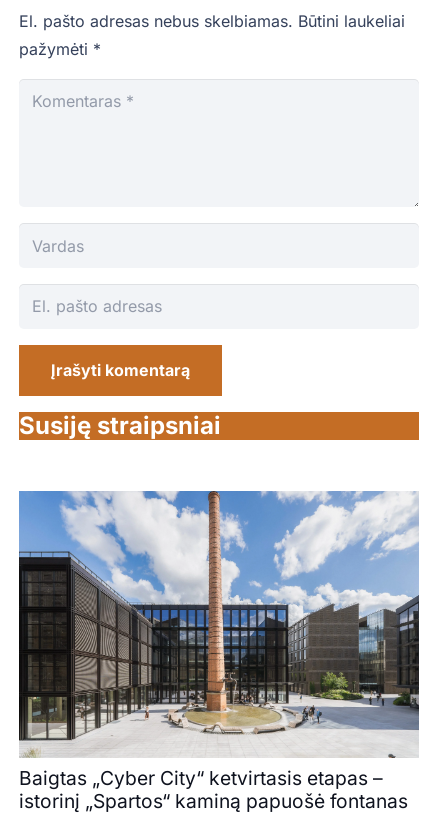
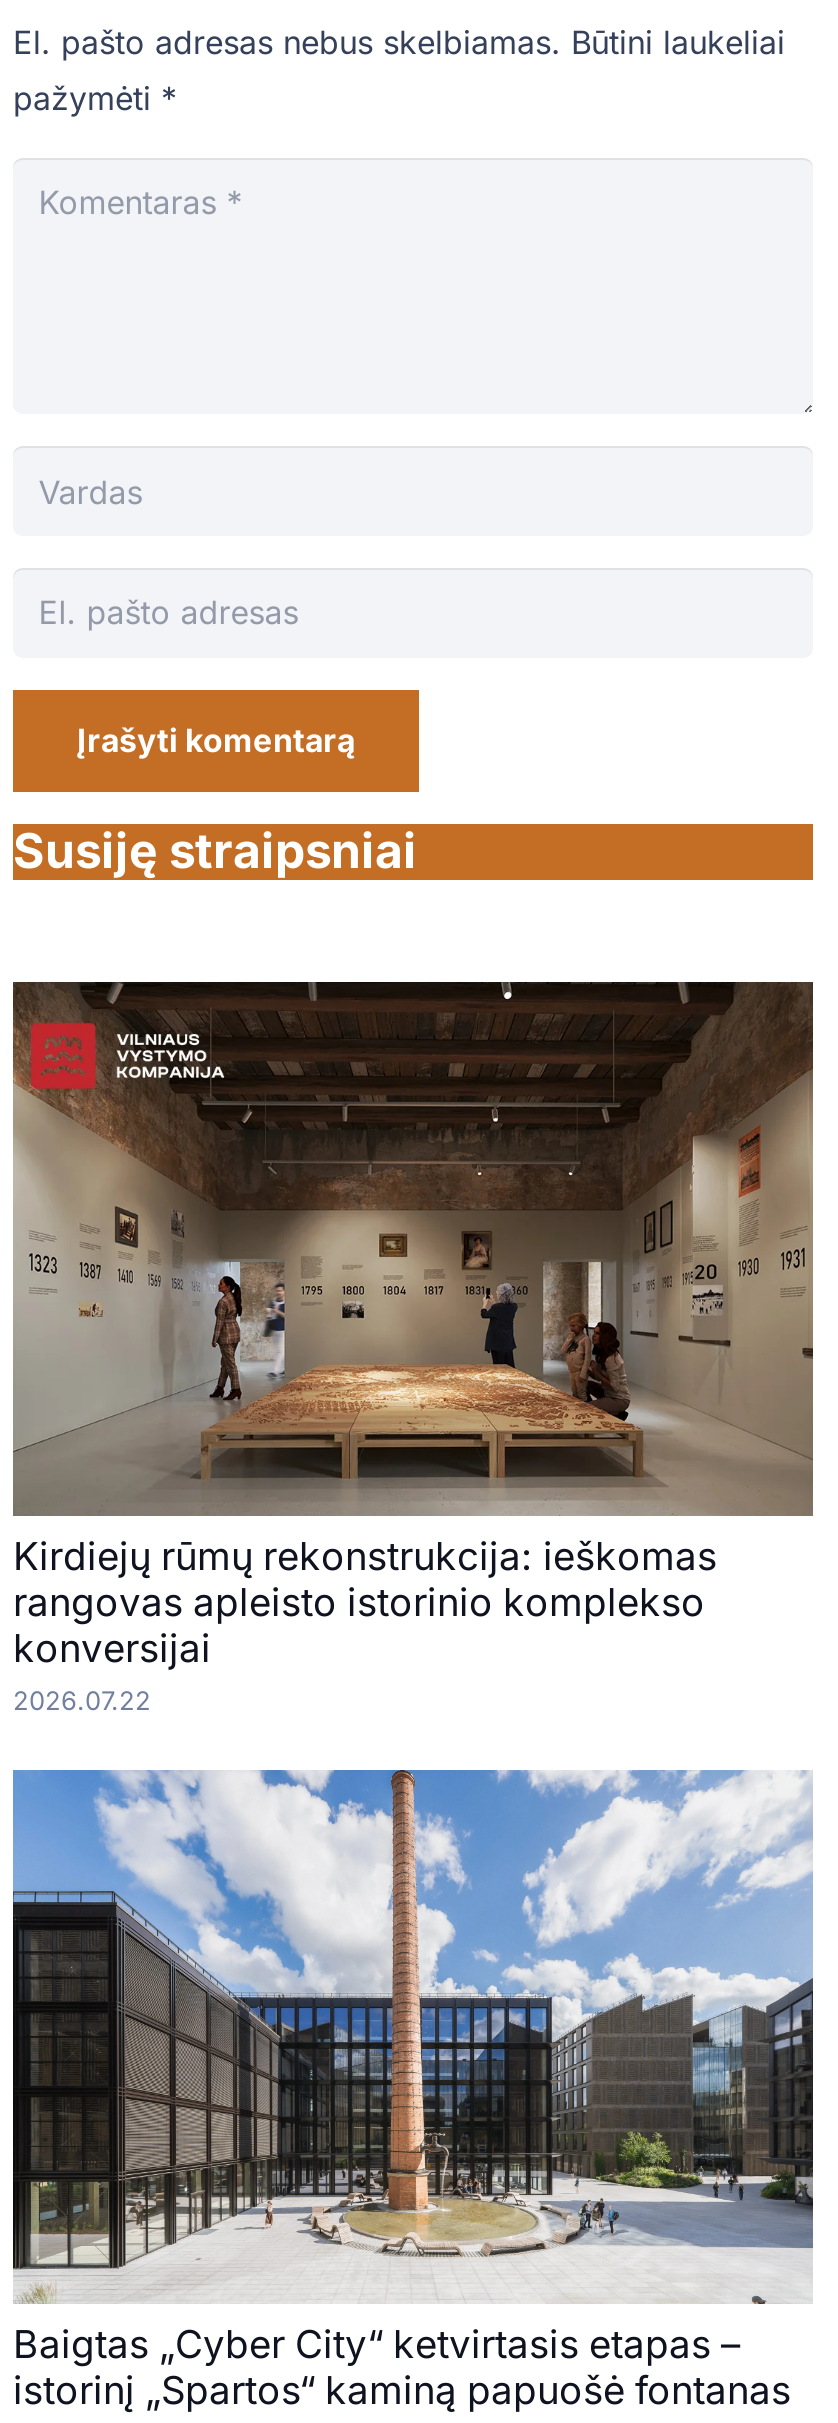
+ [image]
+ Kirdiejų rūmų rekonstrukcija: ieškomas
+ rangovas apleisto istorinio komplekso
+ konversijai
+ 2026.07.22
